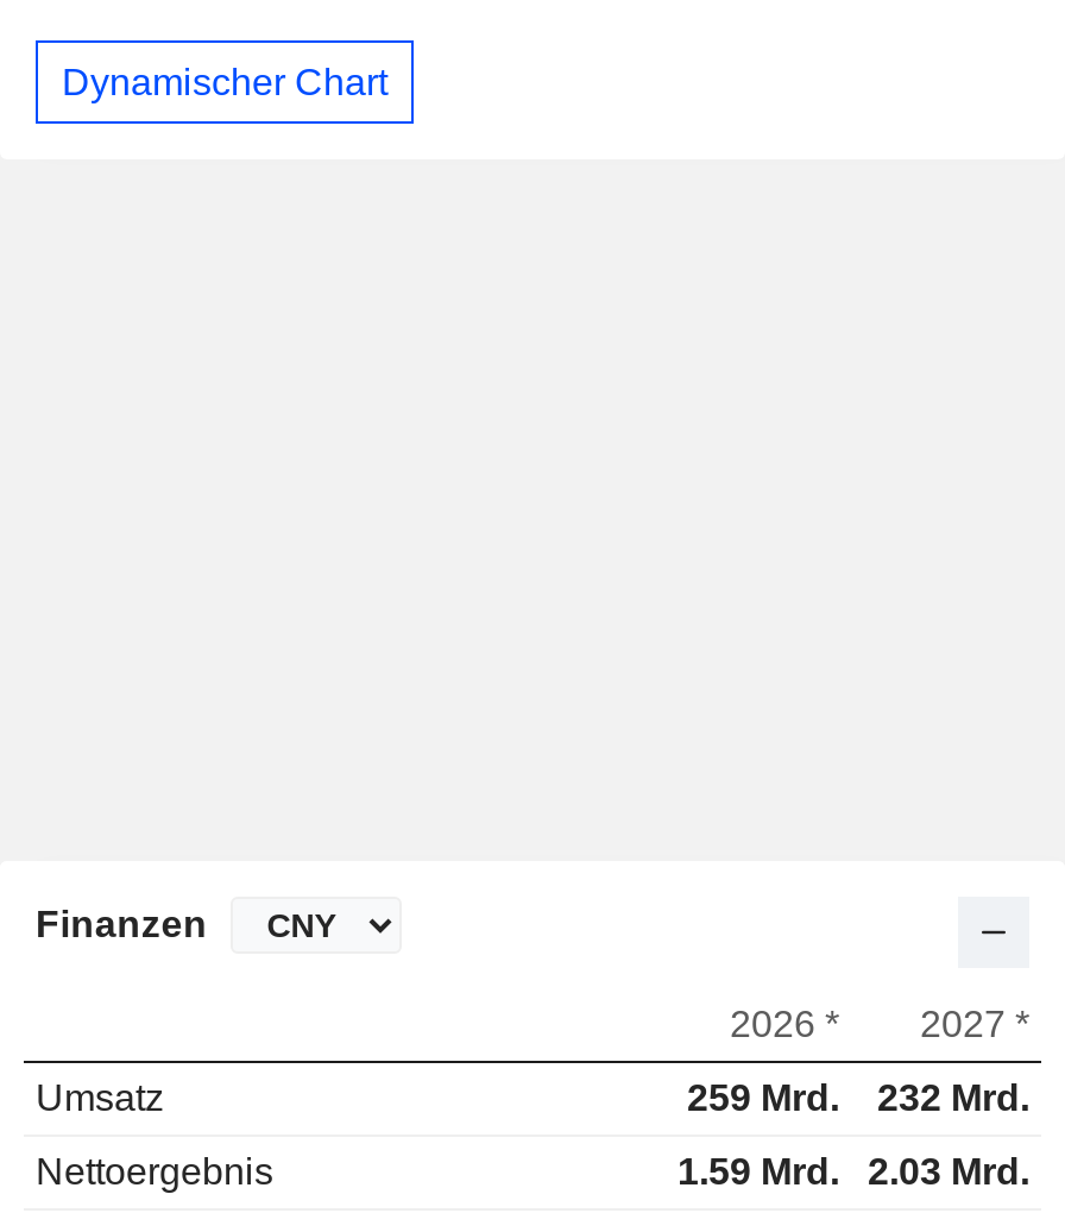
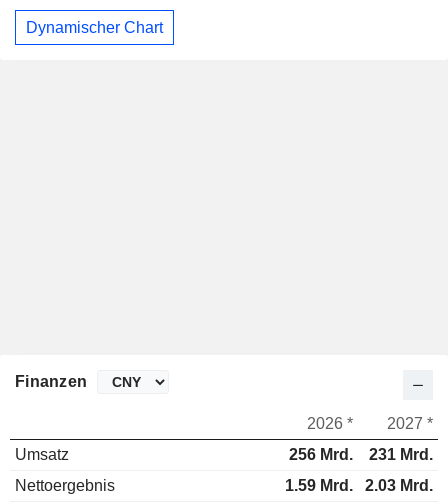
- 259 Mrd.
+ 256 Mrd.

- 232 Mrd.
+ 231 Mrd.
